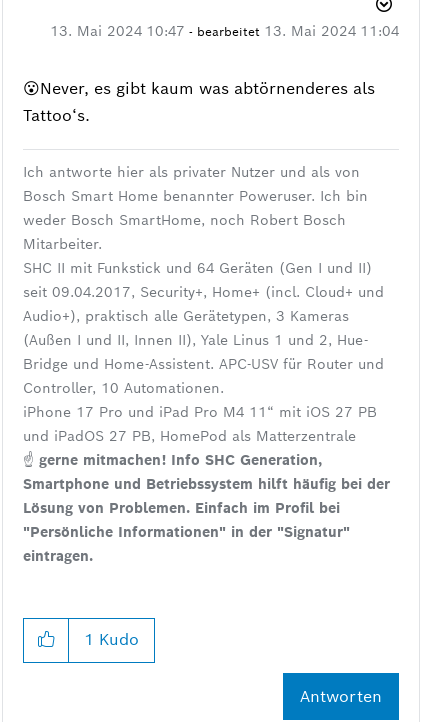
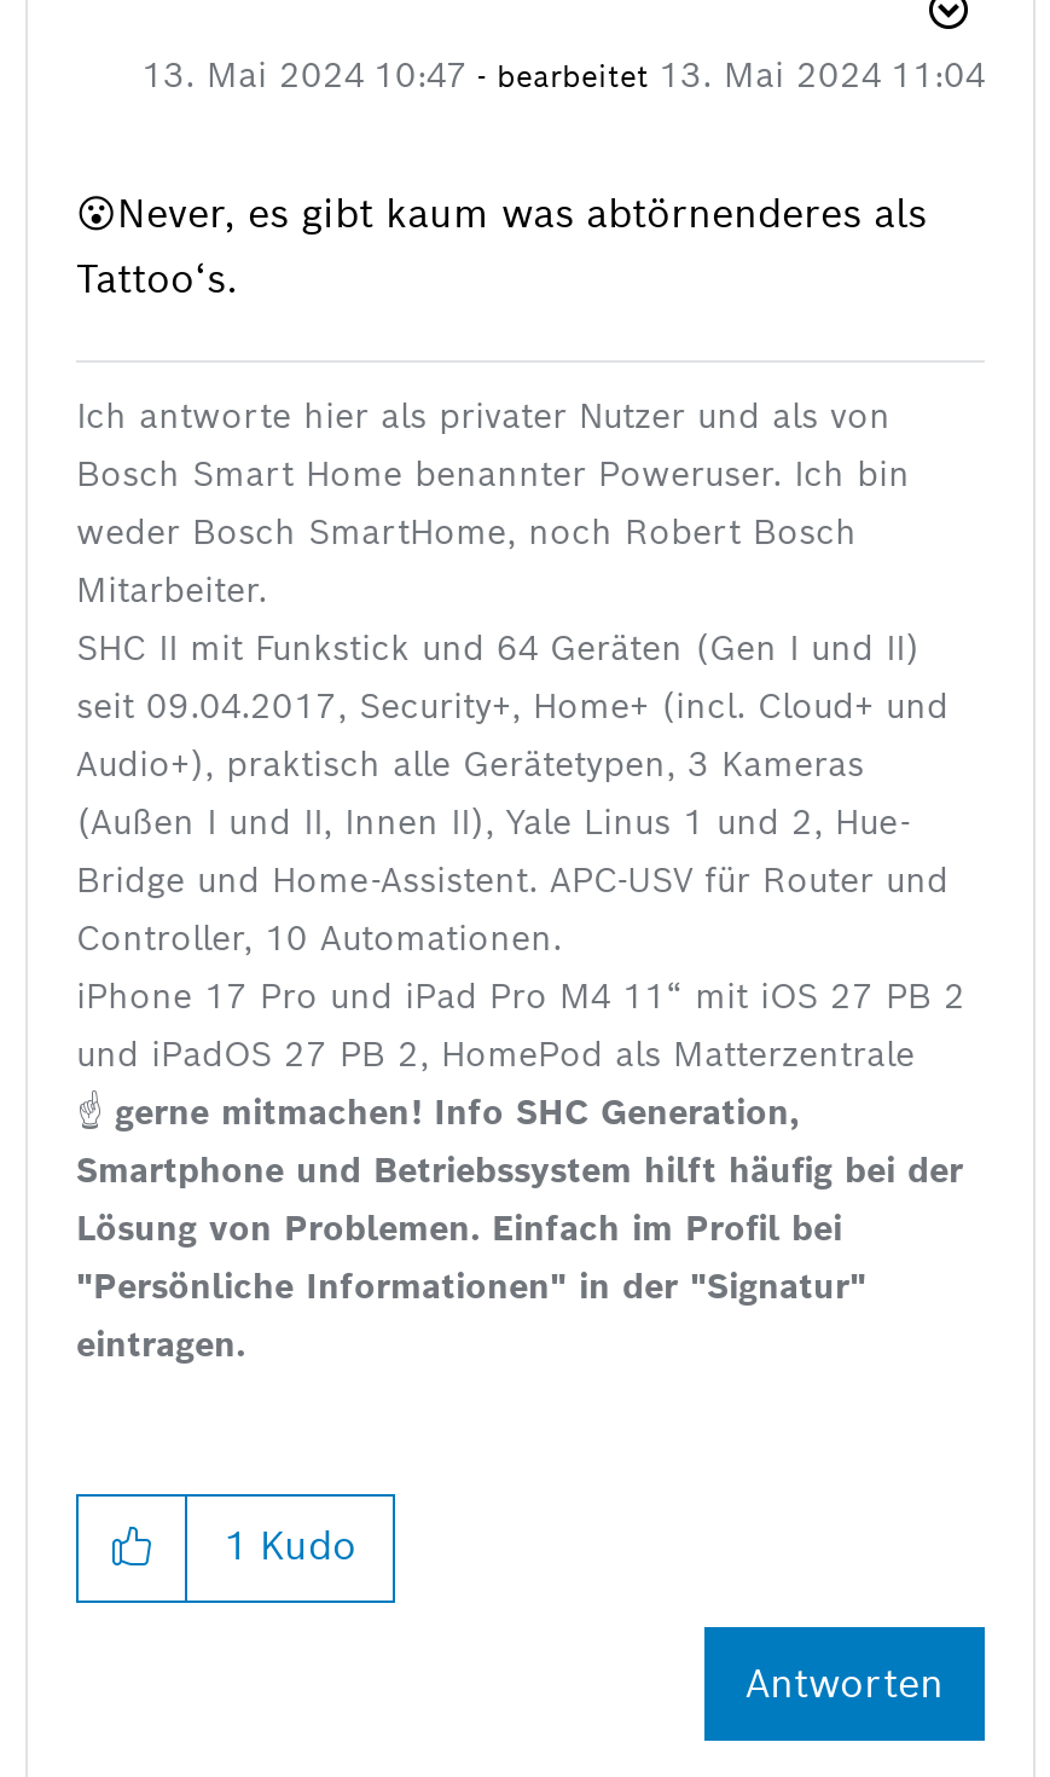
- iPhone 17 Pro und iPad Pro M4 11“ mit iOS 27 PB
- und iPadOS 27 PB, HomePod als Matterzentrale
+ iPhone 17 Pro und iPad Pro M4 11“ mit iOS 27 PB 2
+ und iPadOS 27 PB 2, HomePod als Matterzentrale
